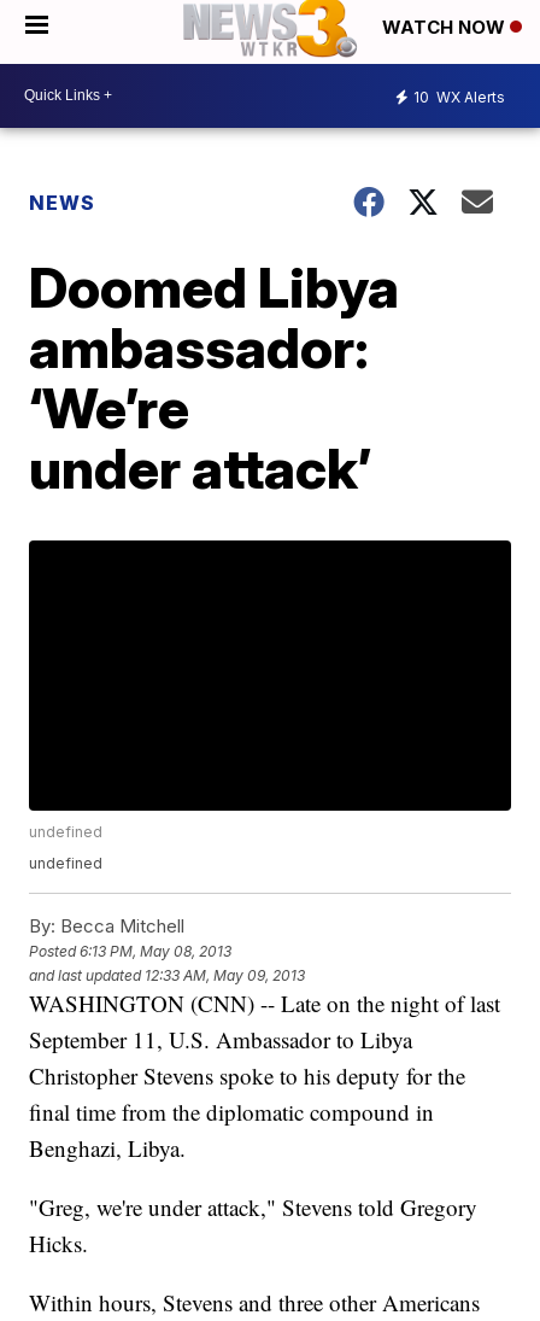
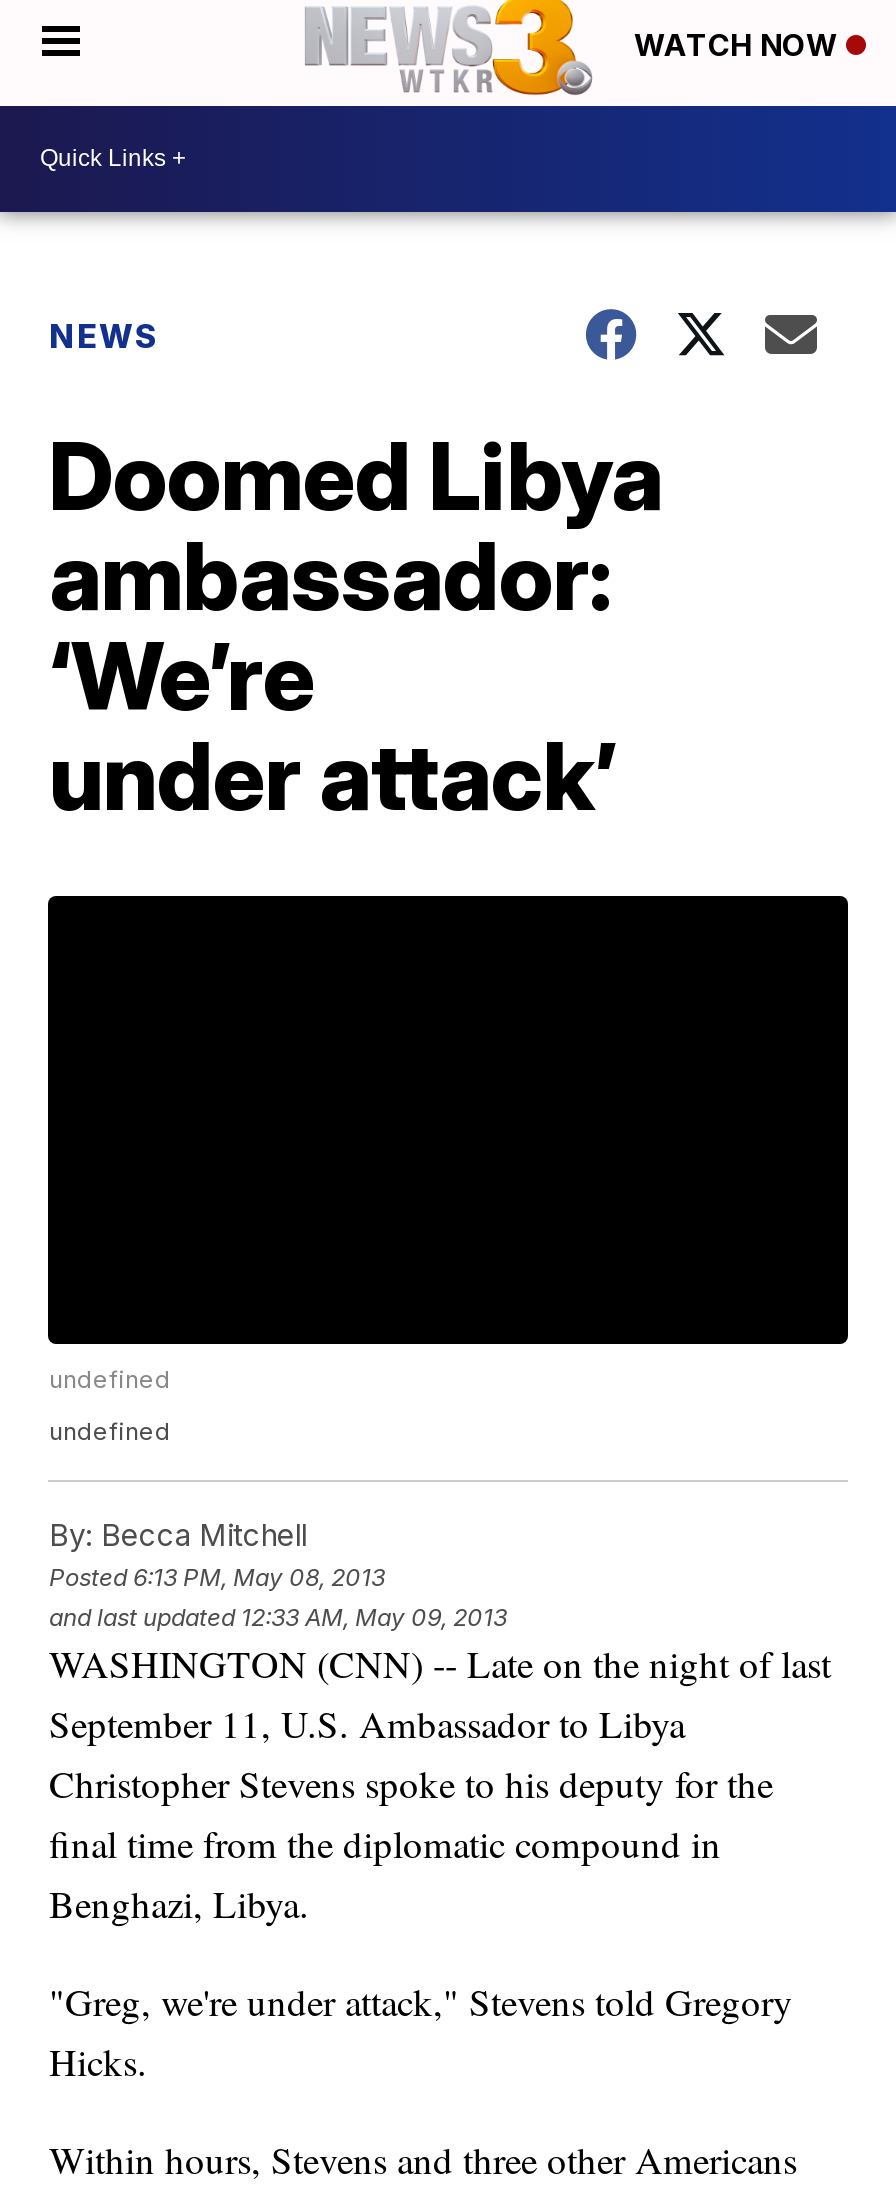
- 10 WX Alerts
